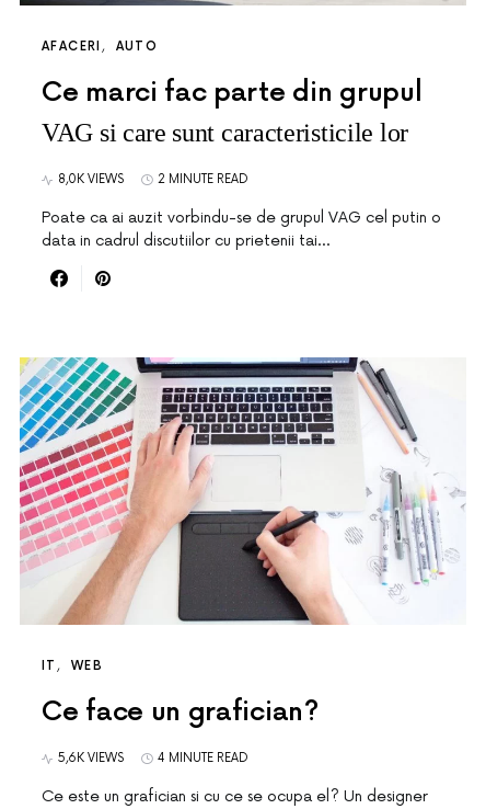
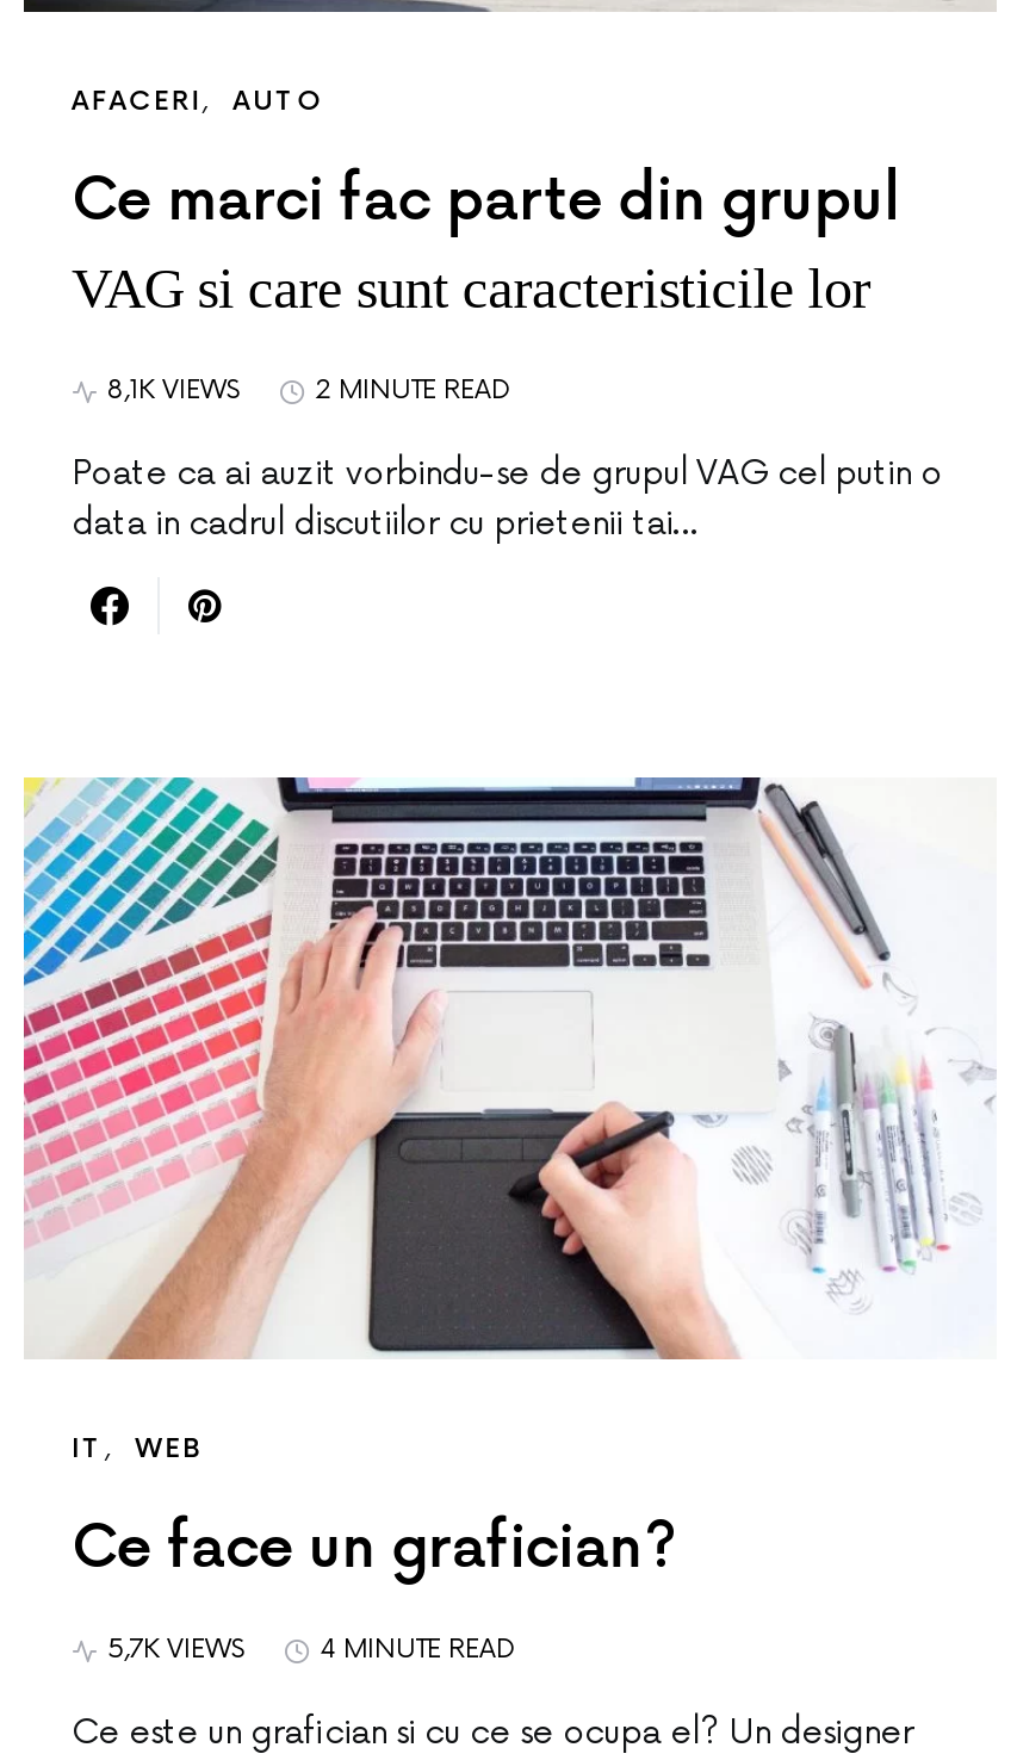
- 8,0K VIEWS
+ 8,1K VIEWS

- 5,6K VIEWS
+ 5,7K VIEWS
